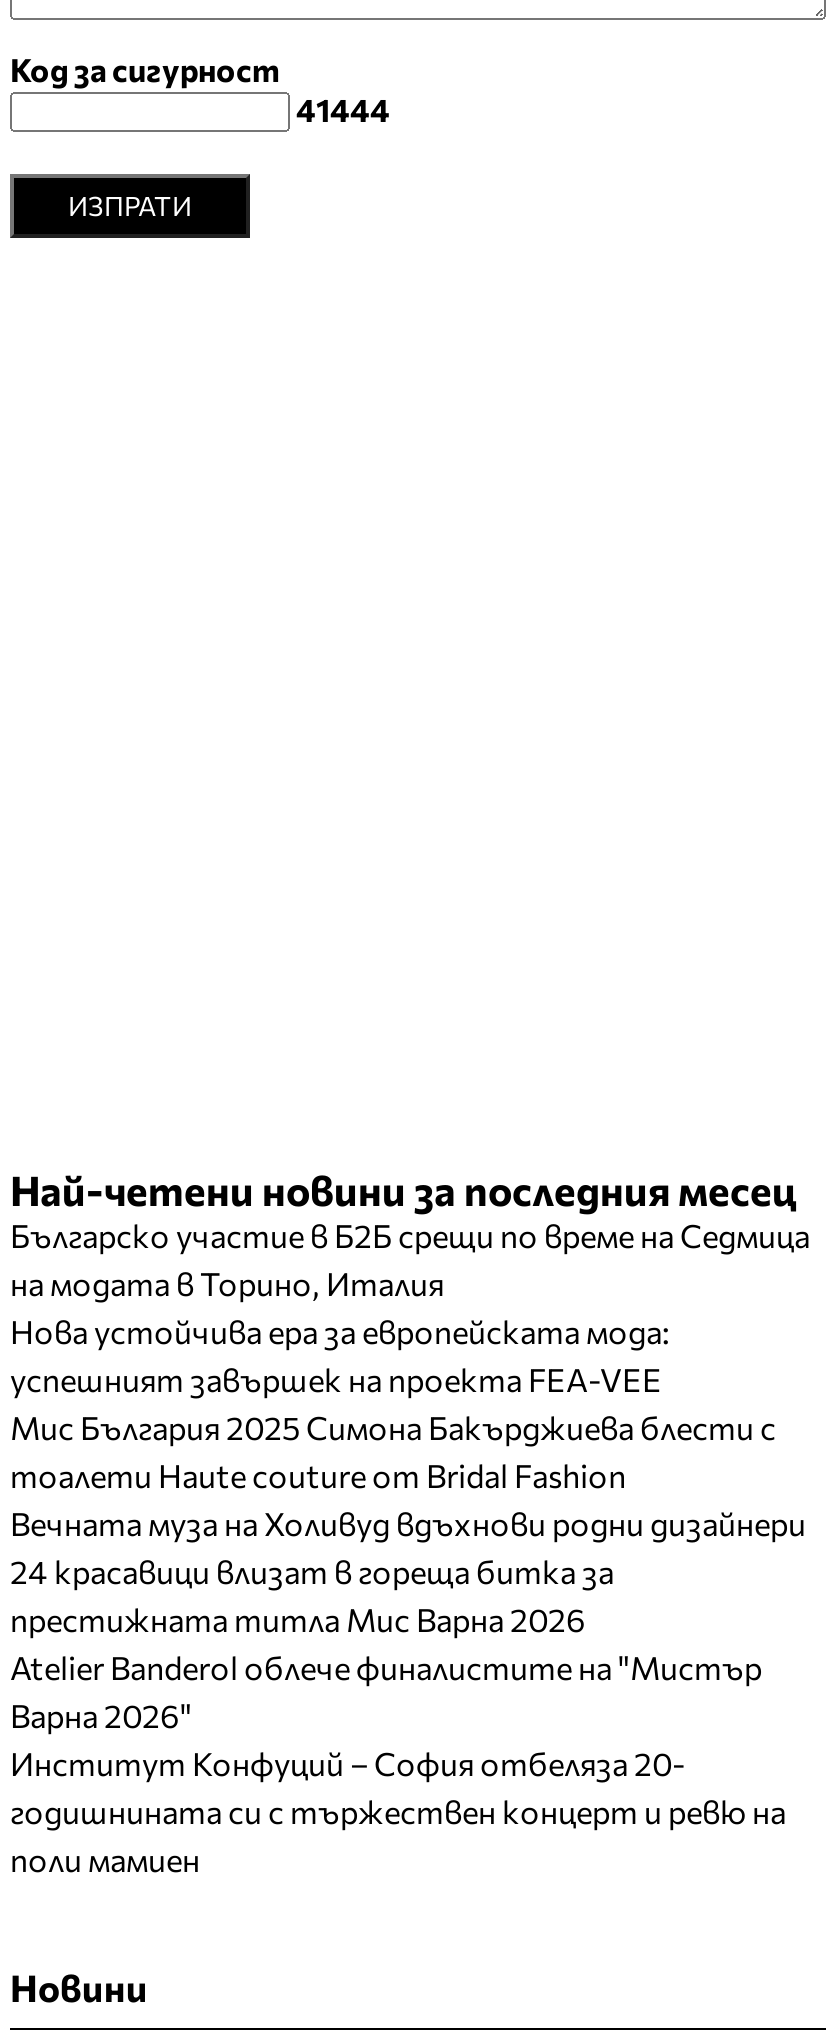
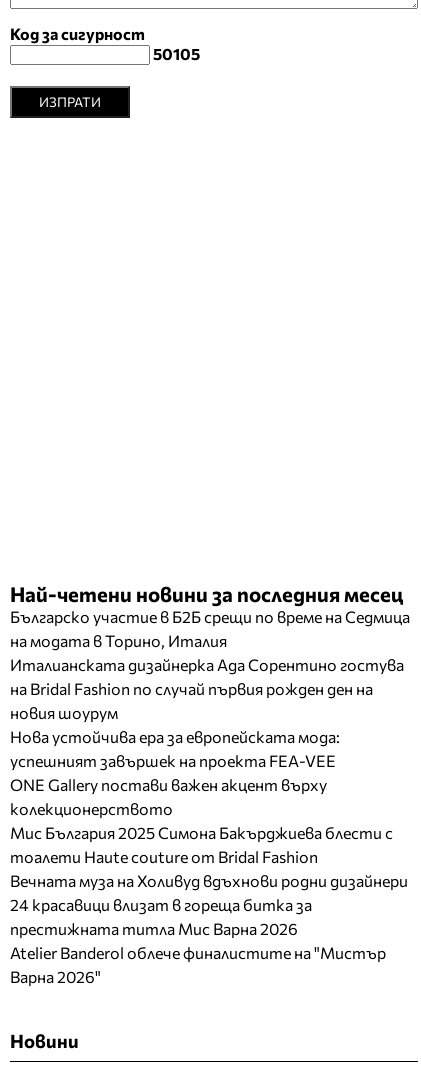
- 41444
+ 50105

+ Италианската дизайнерка Ада Сорентино гостува
+ на Bridal Fashion по случай първия рожден ден на
+ новия шоурум

moved down: Нова устойчива ера за европейската мода: | успешният завършек на проекта FEA-VEE

+ ONE Gallery постави важен акцент върху
+ колекционерството

moved down: Мис България 2025 Симона Бакърджиева блести с | тоалети Haute couture от Bridal Fashion | Вечната муза на Холивуд вдъхнови родни дизайнери | 24 красавици влизат в гореща битка за | престижната титла Мис Варна 2026 | Atelier Banderol облече финалистите на "Мистър | Варна 2026"

- Институт Конфуций – София отбеляза 20-
- годишнината си с тържествен концерт и ревю на
- поли мамиен
